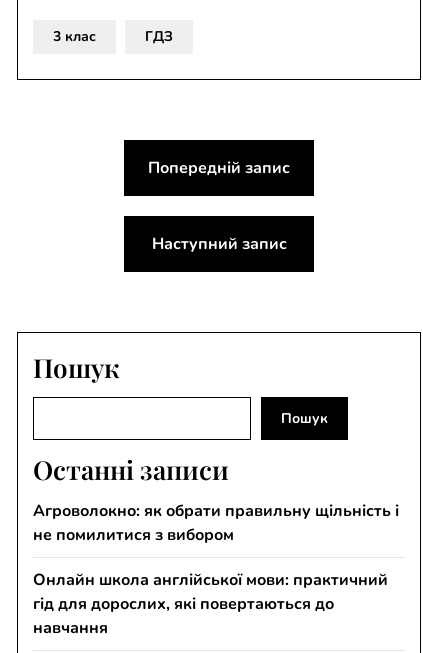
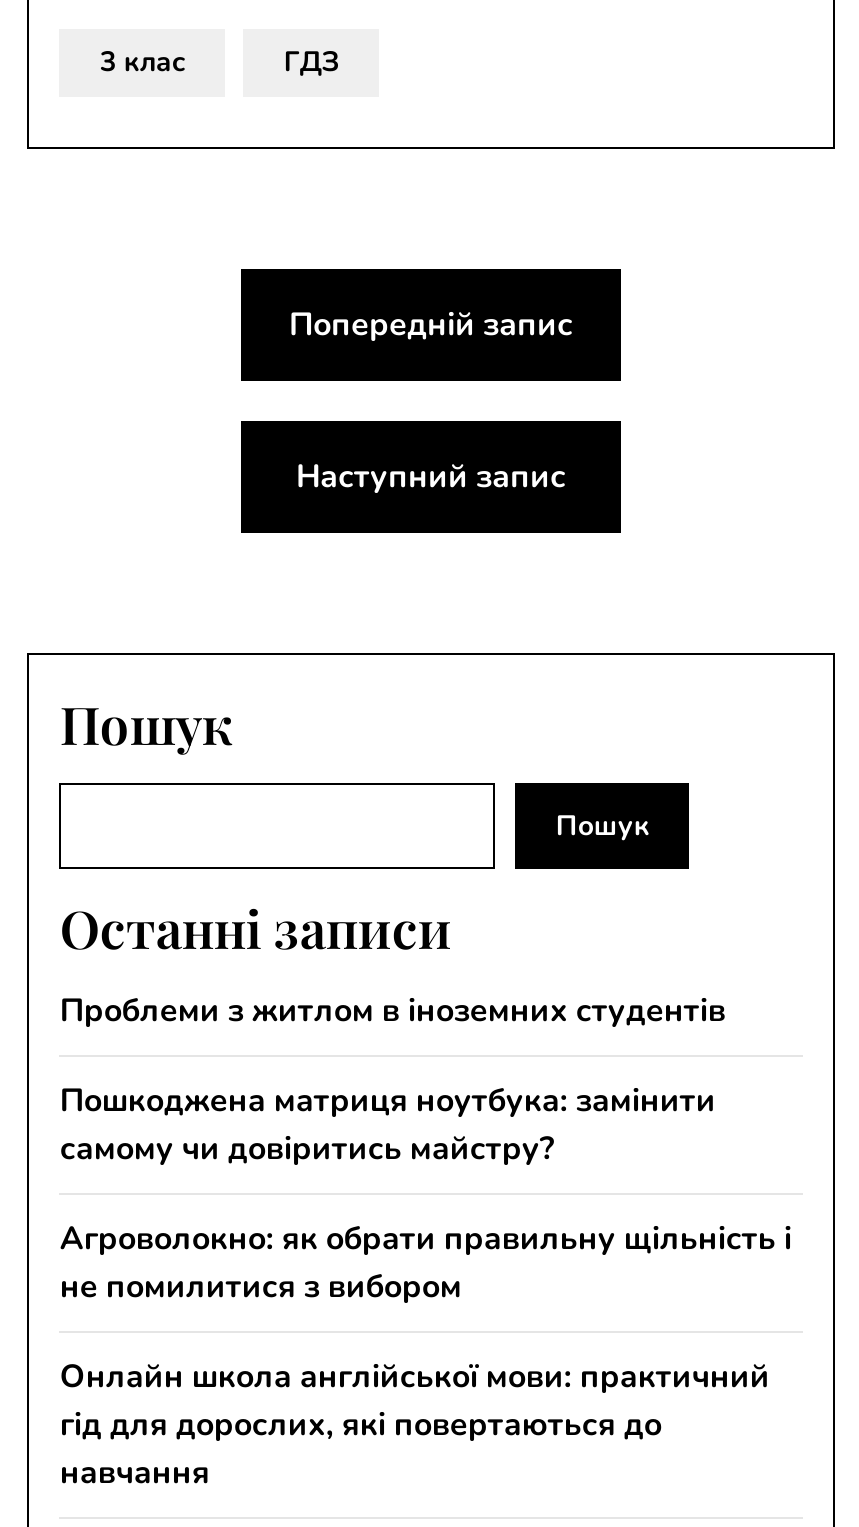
+ Проблеми з житлом в іноземних студентів
+ Пошкоджена матриця ноутбука: замінити
+ самому чи довіритись майстру?
